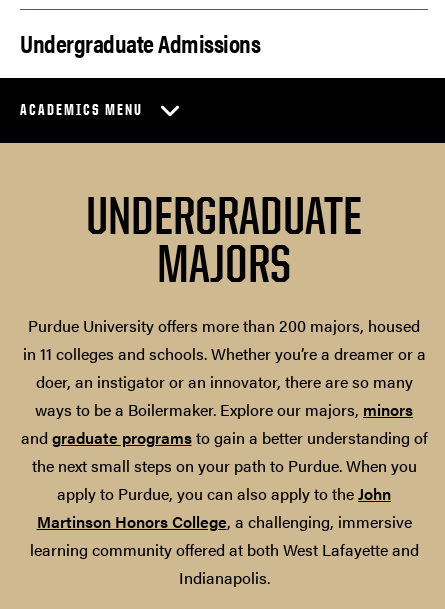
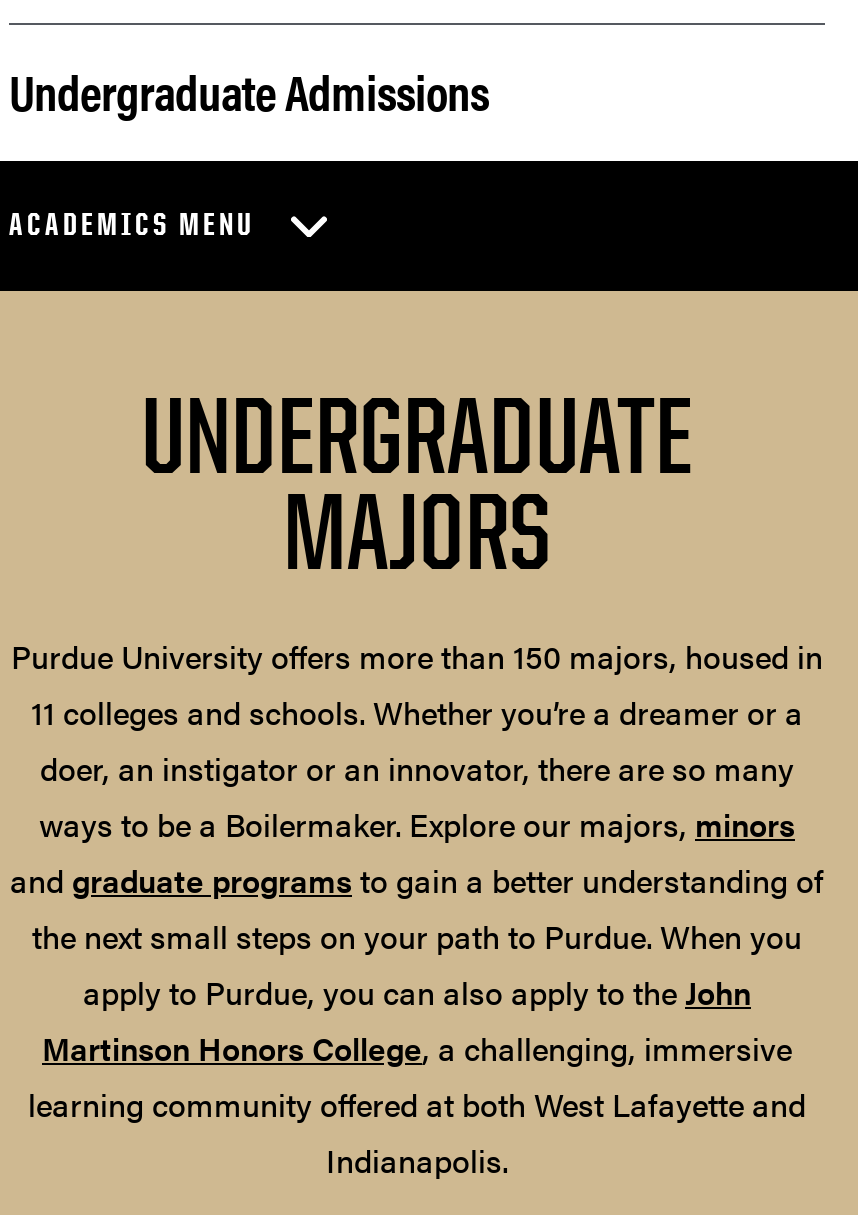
- Purdue University offers more than 200 majors, housed
- in 11 colleges and schools. Whether you’re a dreamer or a
+ Purdue University offers more than 150 majors, housed in
+ 11 colleges and schools. Whether you’re a dreamer or a
